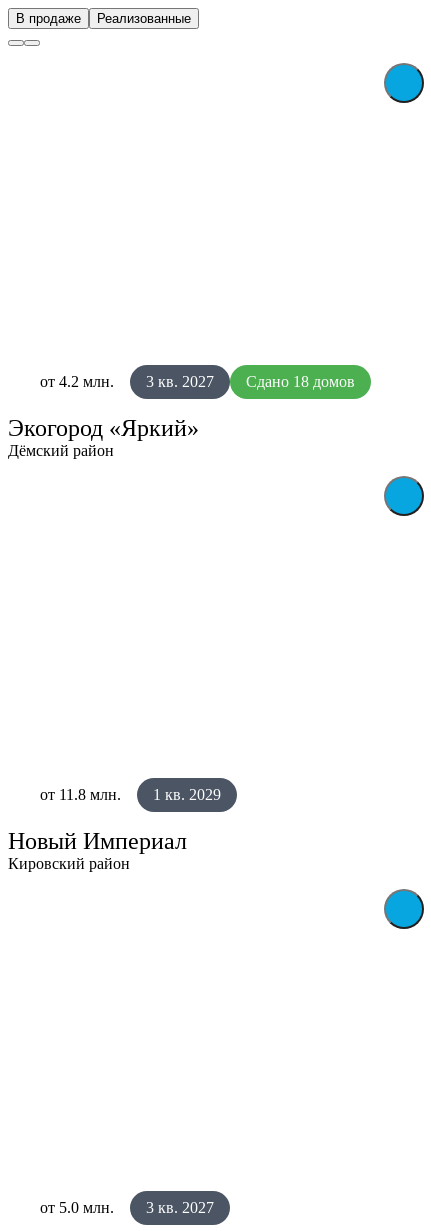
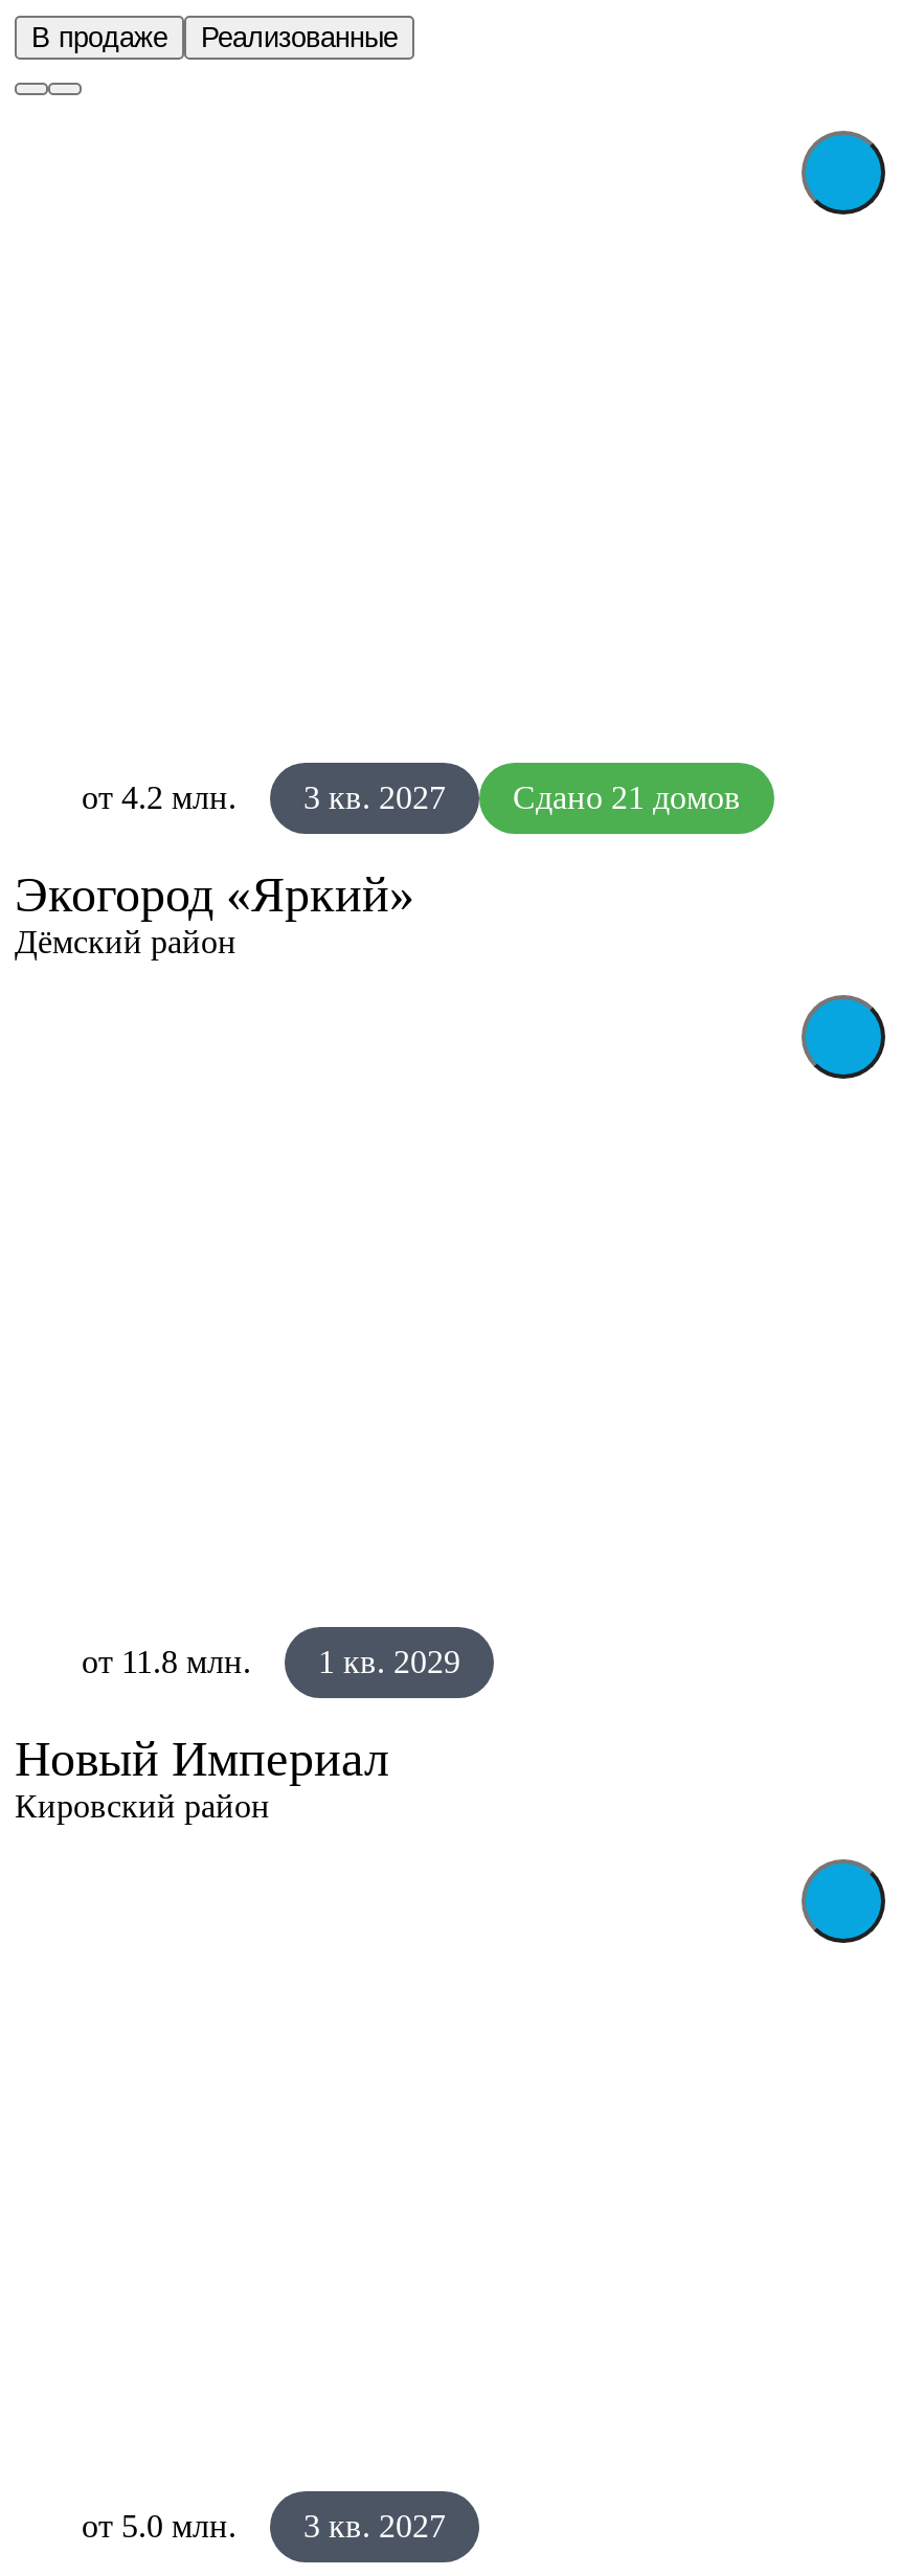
- Сдано 18 домов
+ Сдано 21 домов
